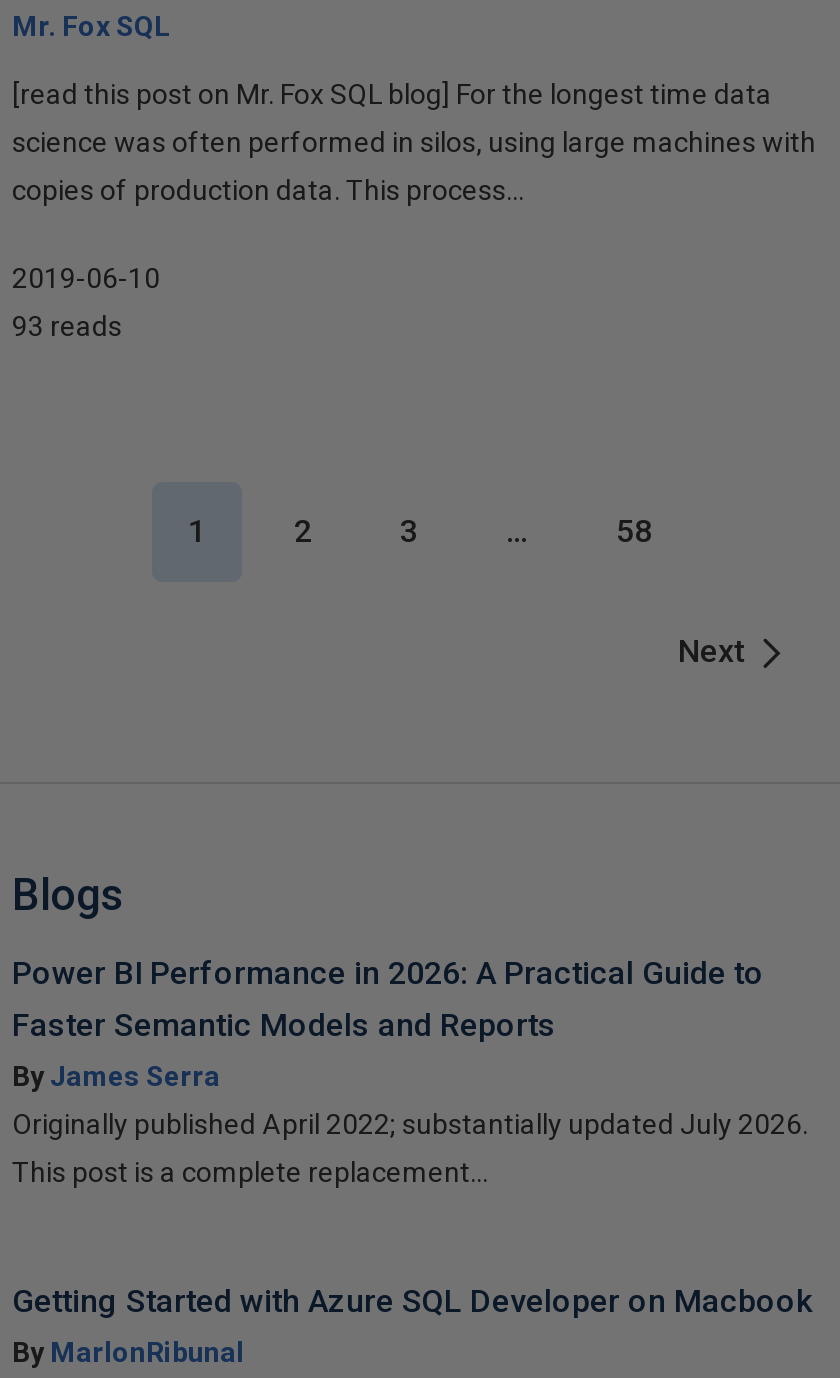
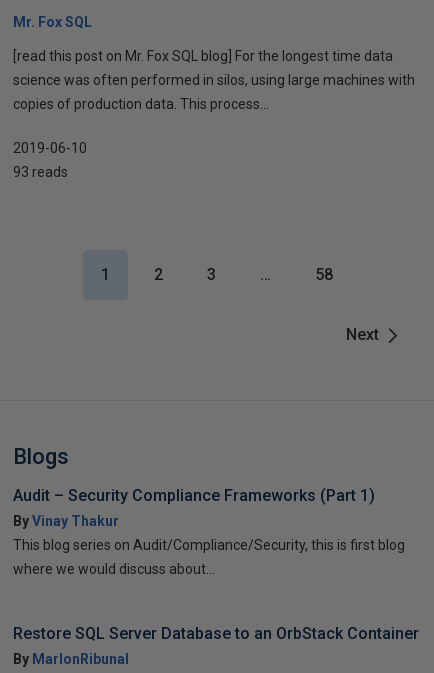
- Power BI Performance in 2026: A Practical Guide to
- Faster Semantic Models and Reports
- By James Serra
+ Audit – Security Compliance Frameworks (Part 1)
+ By Vinay Thakur

- Originally published April 2022; substantially updated July 2026.
+ This blog series on Audit/Compliance/Security, this is first blog

- This post is a complete replacement...
+ where we would discuss about...

- Getting Started with Azure SQL Developer on Macbook
+ Restore SQL Server Database to an OrbStack Container
